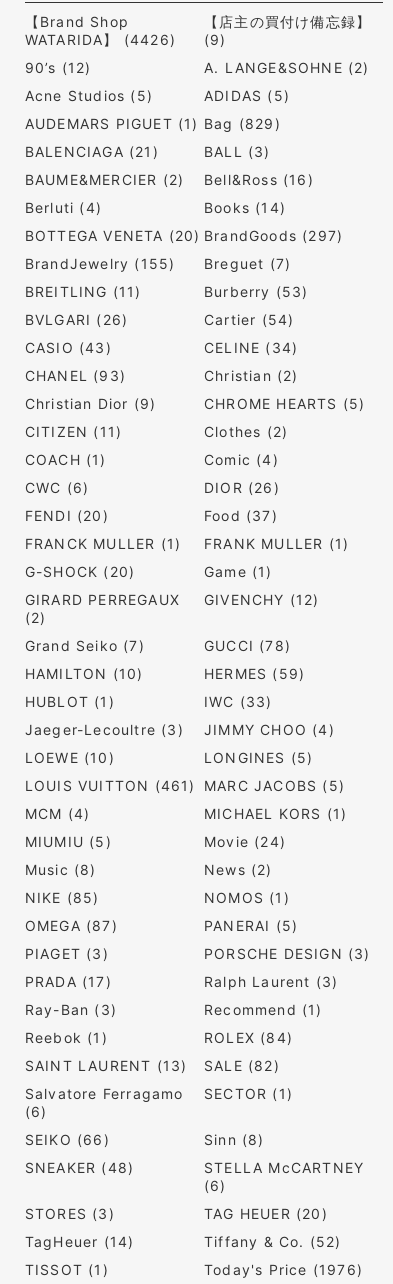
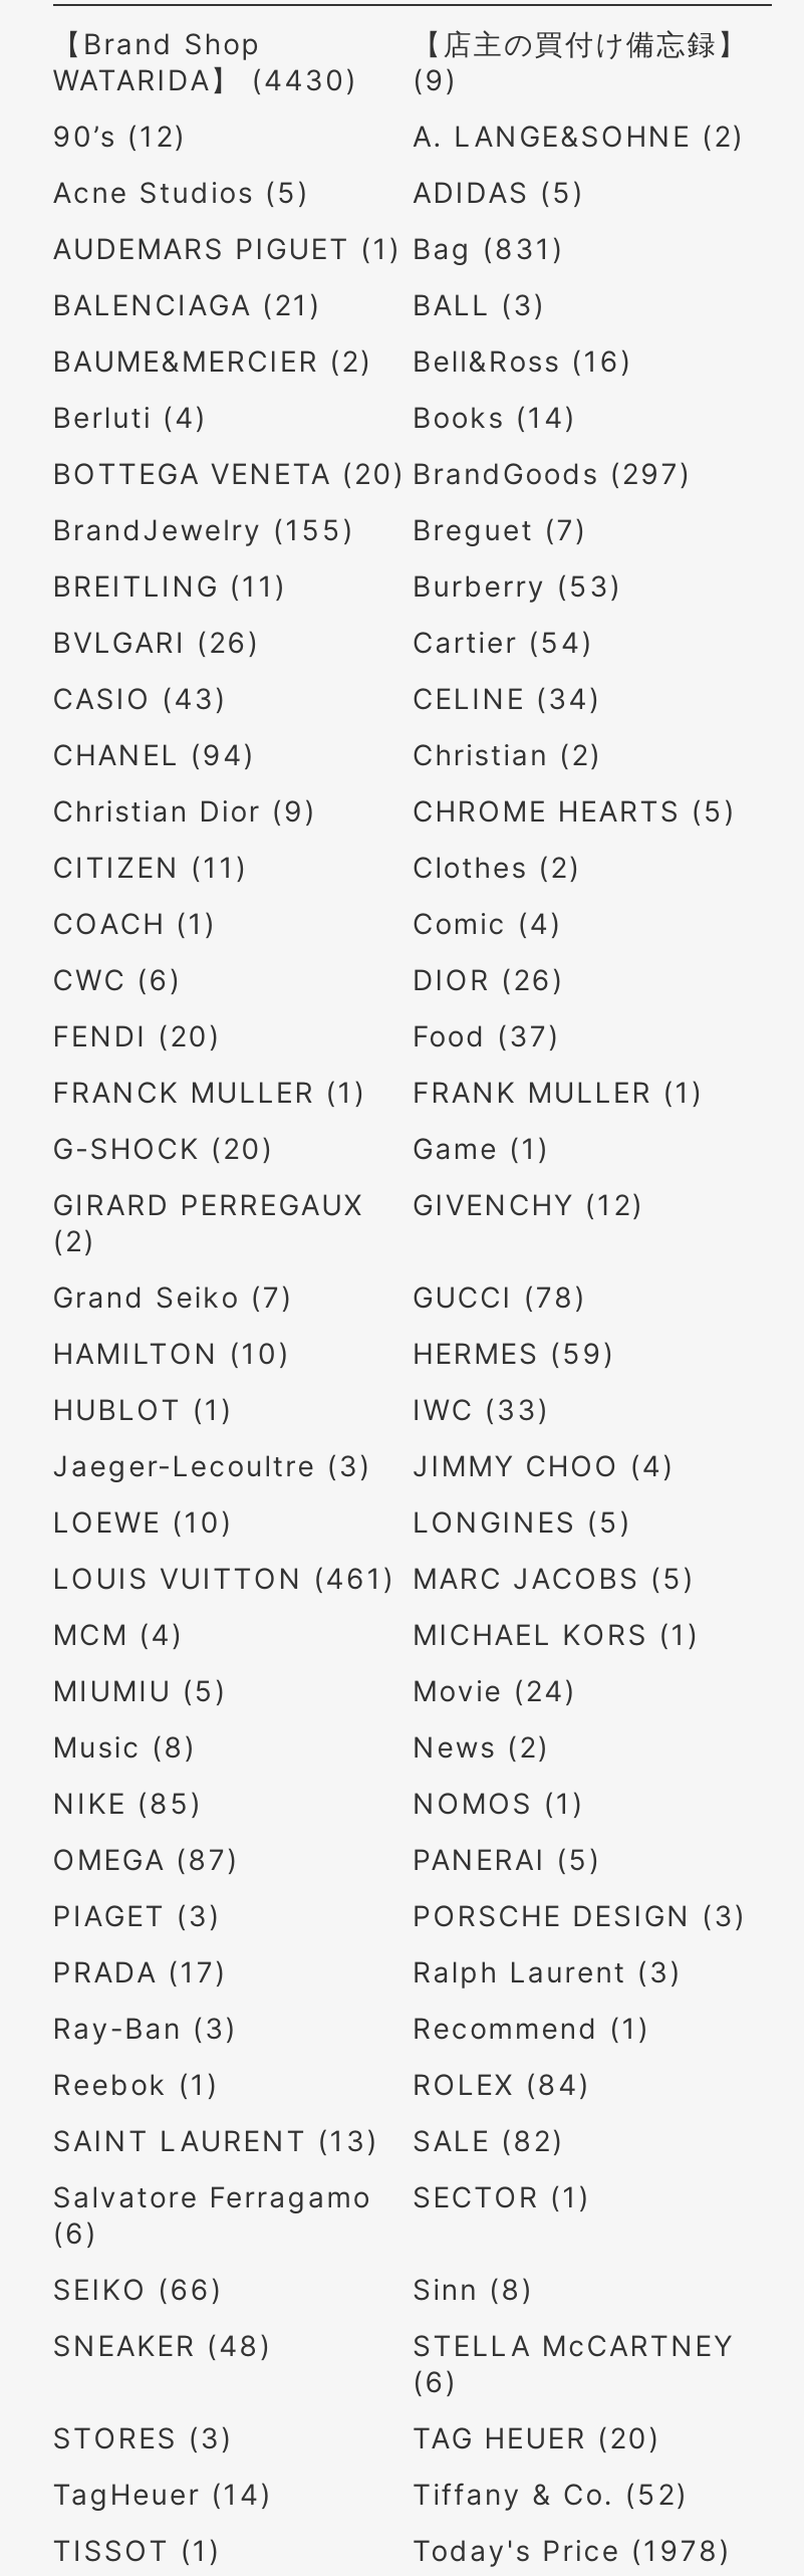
- WATARIDA】 (4426) (9)
+ WATARIDA】 (4430) (9)

- AUDEMARS PIGUET (1) Bag (829)
+ AUDEMARS PIGUET (1) Bag (831)

- CHANEL (93)
+ CHANEL (94)

- Today's Price (1976)
+ Today's Price (1978)
